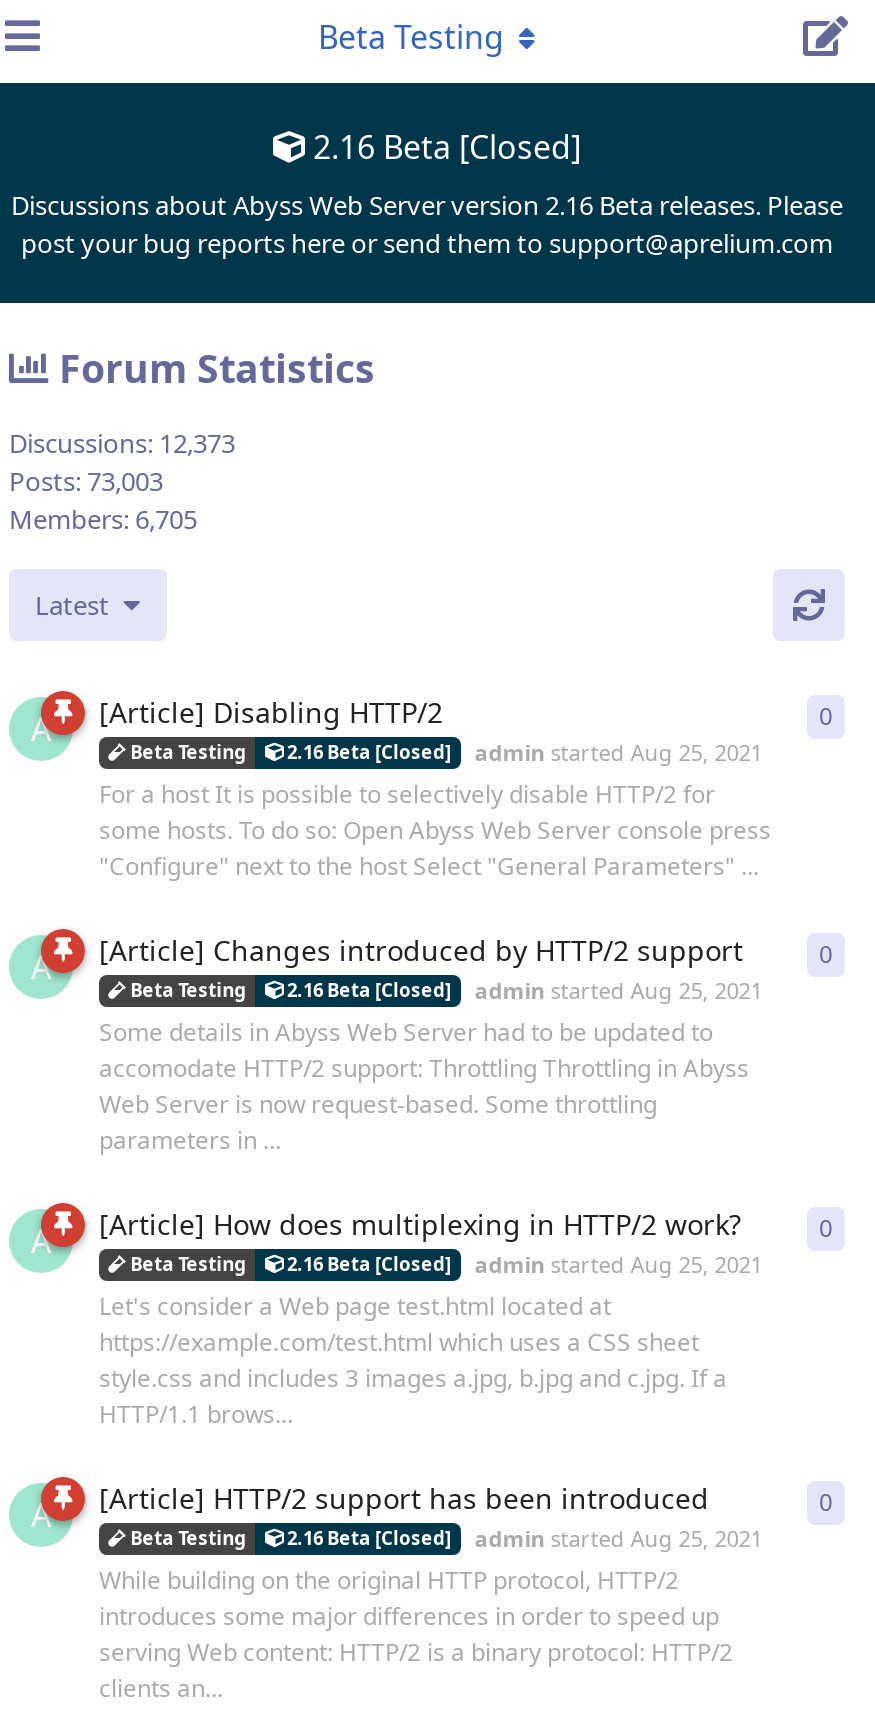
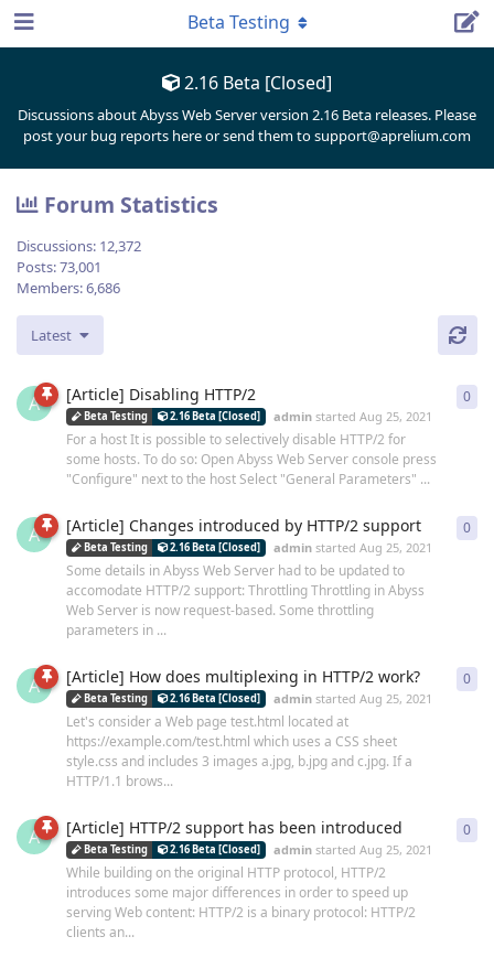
- Discussions: 12,373
+ Discussions: 12,372

- Posts: 73,003
+ Posts: 73,001

- Members: 6,705
+ Members: 6,686
